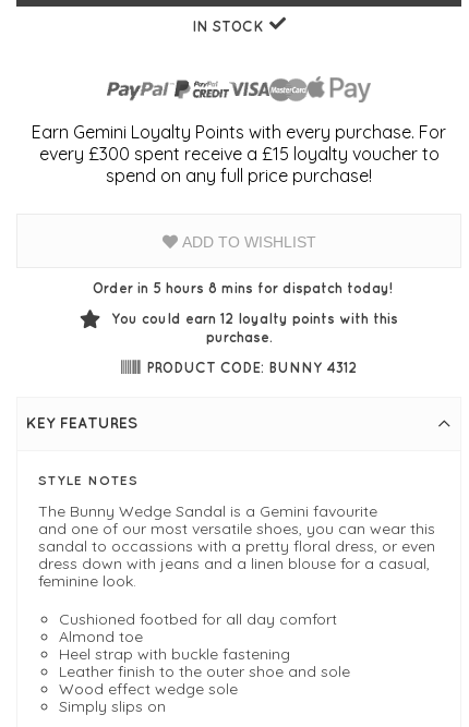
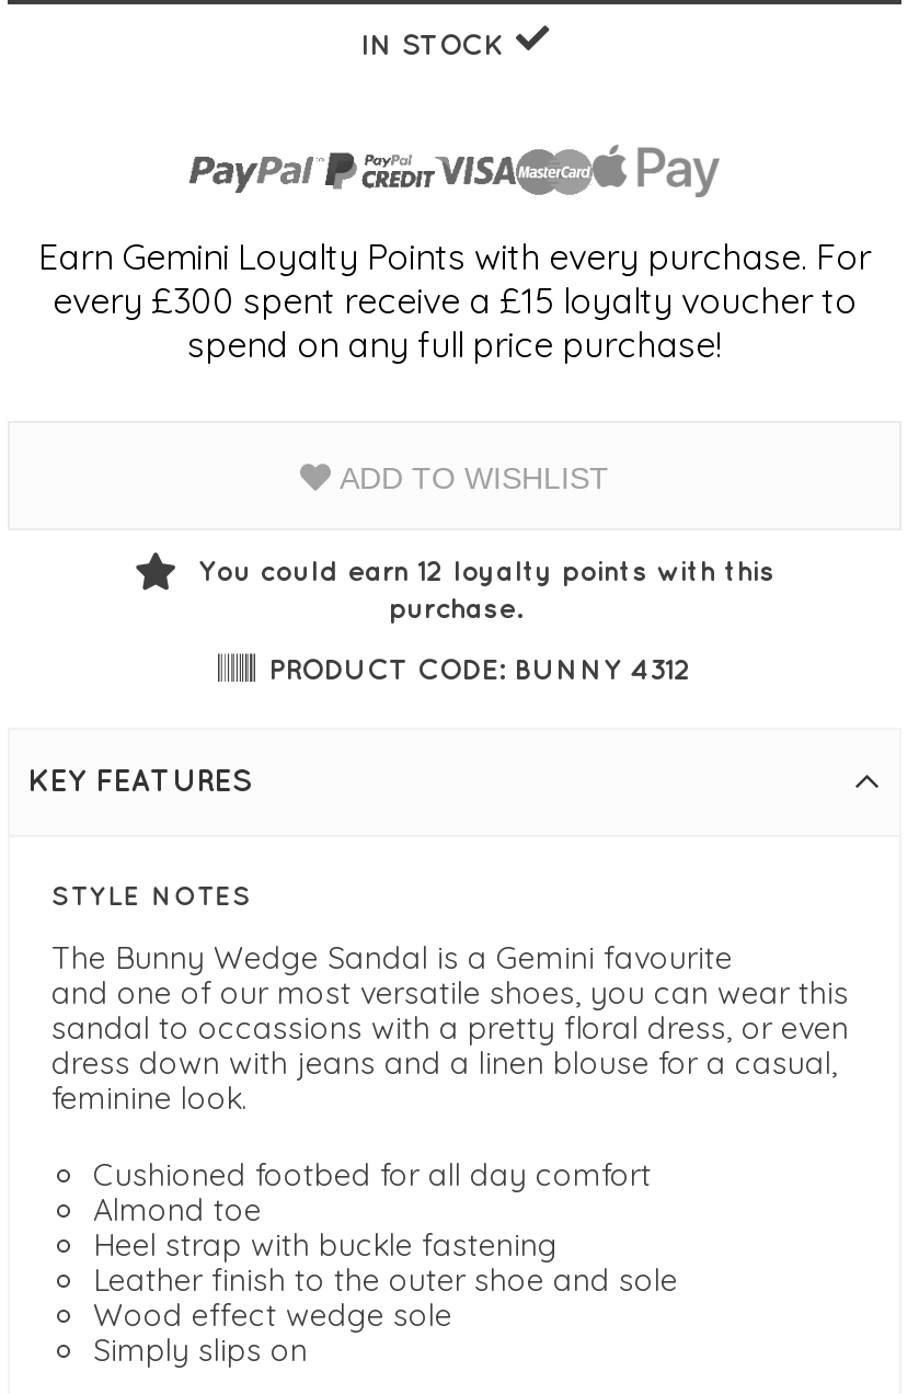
- Order in 5 hours 8 mins for dispatch today!
